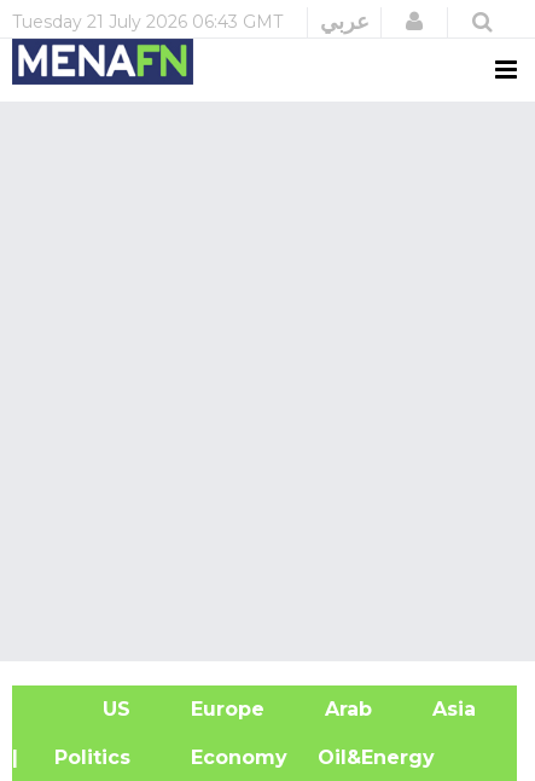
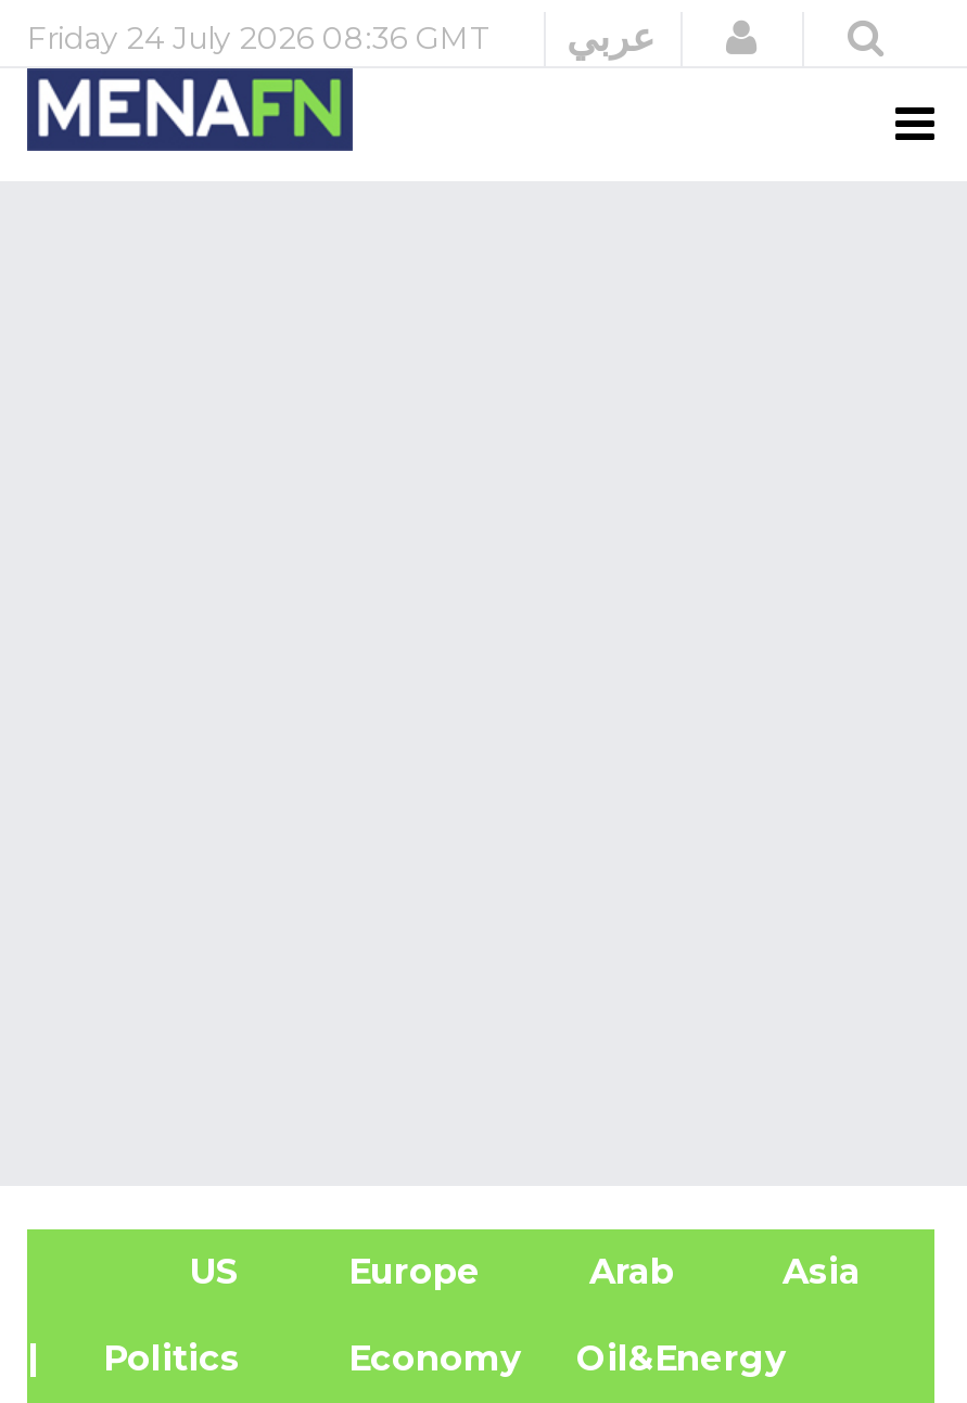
- Tuesday 21 July 2026 06:43 GMT
+ Friday 24 July 2026 08:36 GMT
